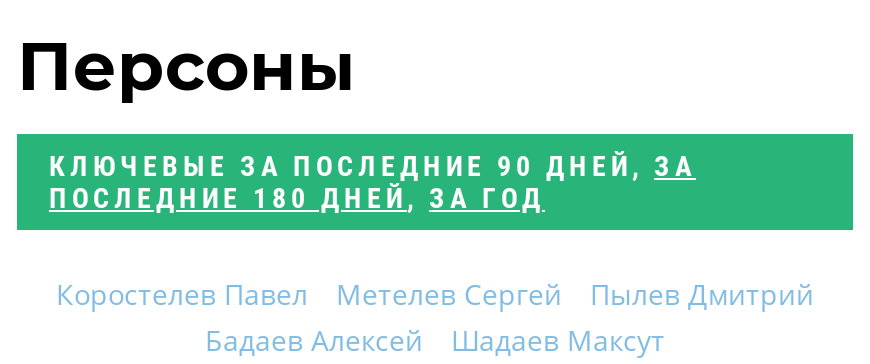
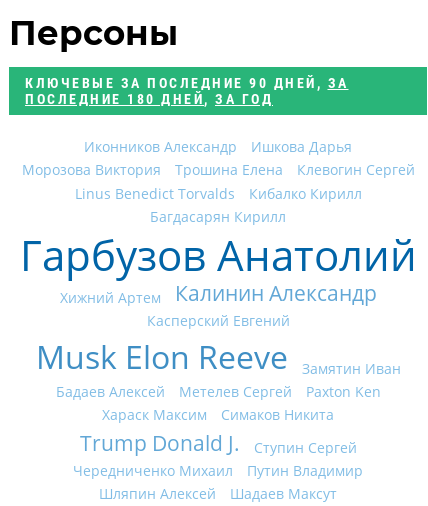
- Коростелев Павел
- Пылев Дмитрий
+ Иконников Александр
+ Ишкова Дарья
+ Морозова Виктория
+ Трошина Елена
+ Клевогин Сергей
+ Linus Benedict Torvalds
+ Кибалко Кирилл
+ Багдасарян Кирилл
+ Гарбузов Анатолий
+ Хижний Артем
+ Калинин Александр
+ Касперский Евгений
+ Musk Elon Reeve
+ Замятин Иван

moved down: Метелев Сергей

+ Paxton Ken
+ Хараск Максим
+ Симаков Никита
+ Trump Donald J.
+ Ступин Сергей
+ Чередниченко Михаил
+ Путин Владимир
+ Шляпин Алексей
